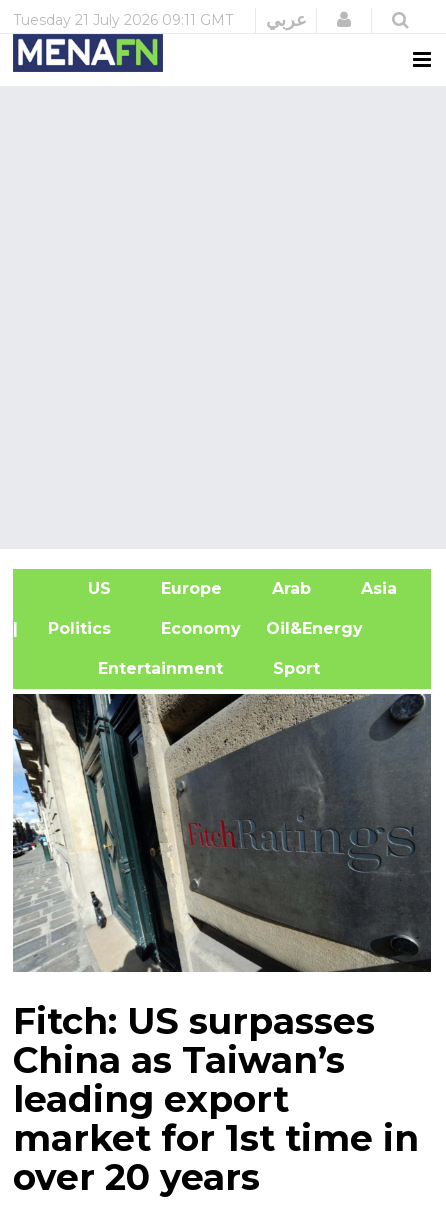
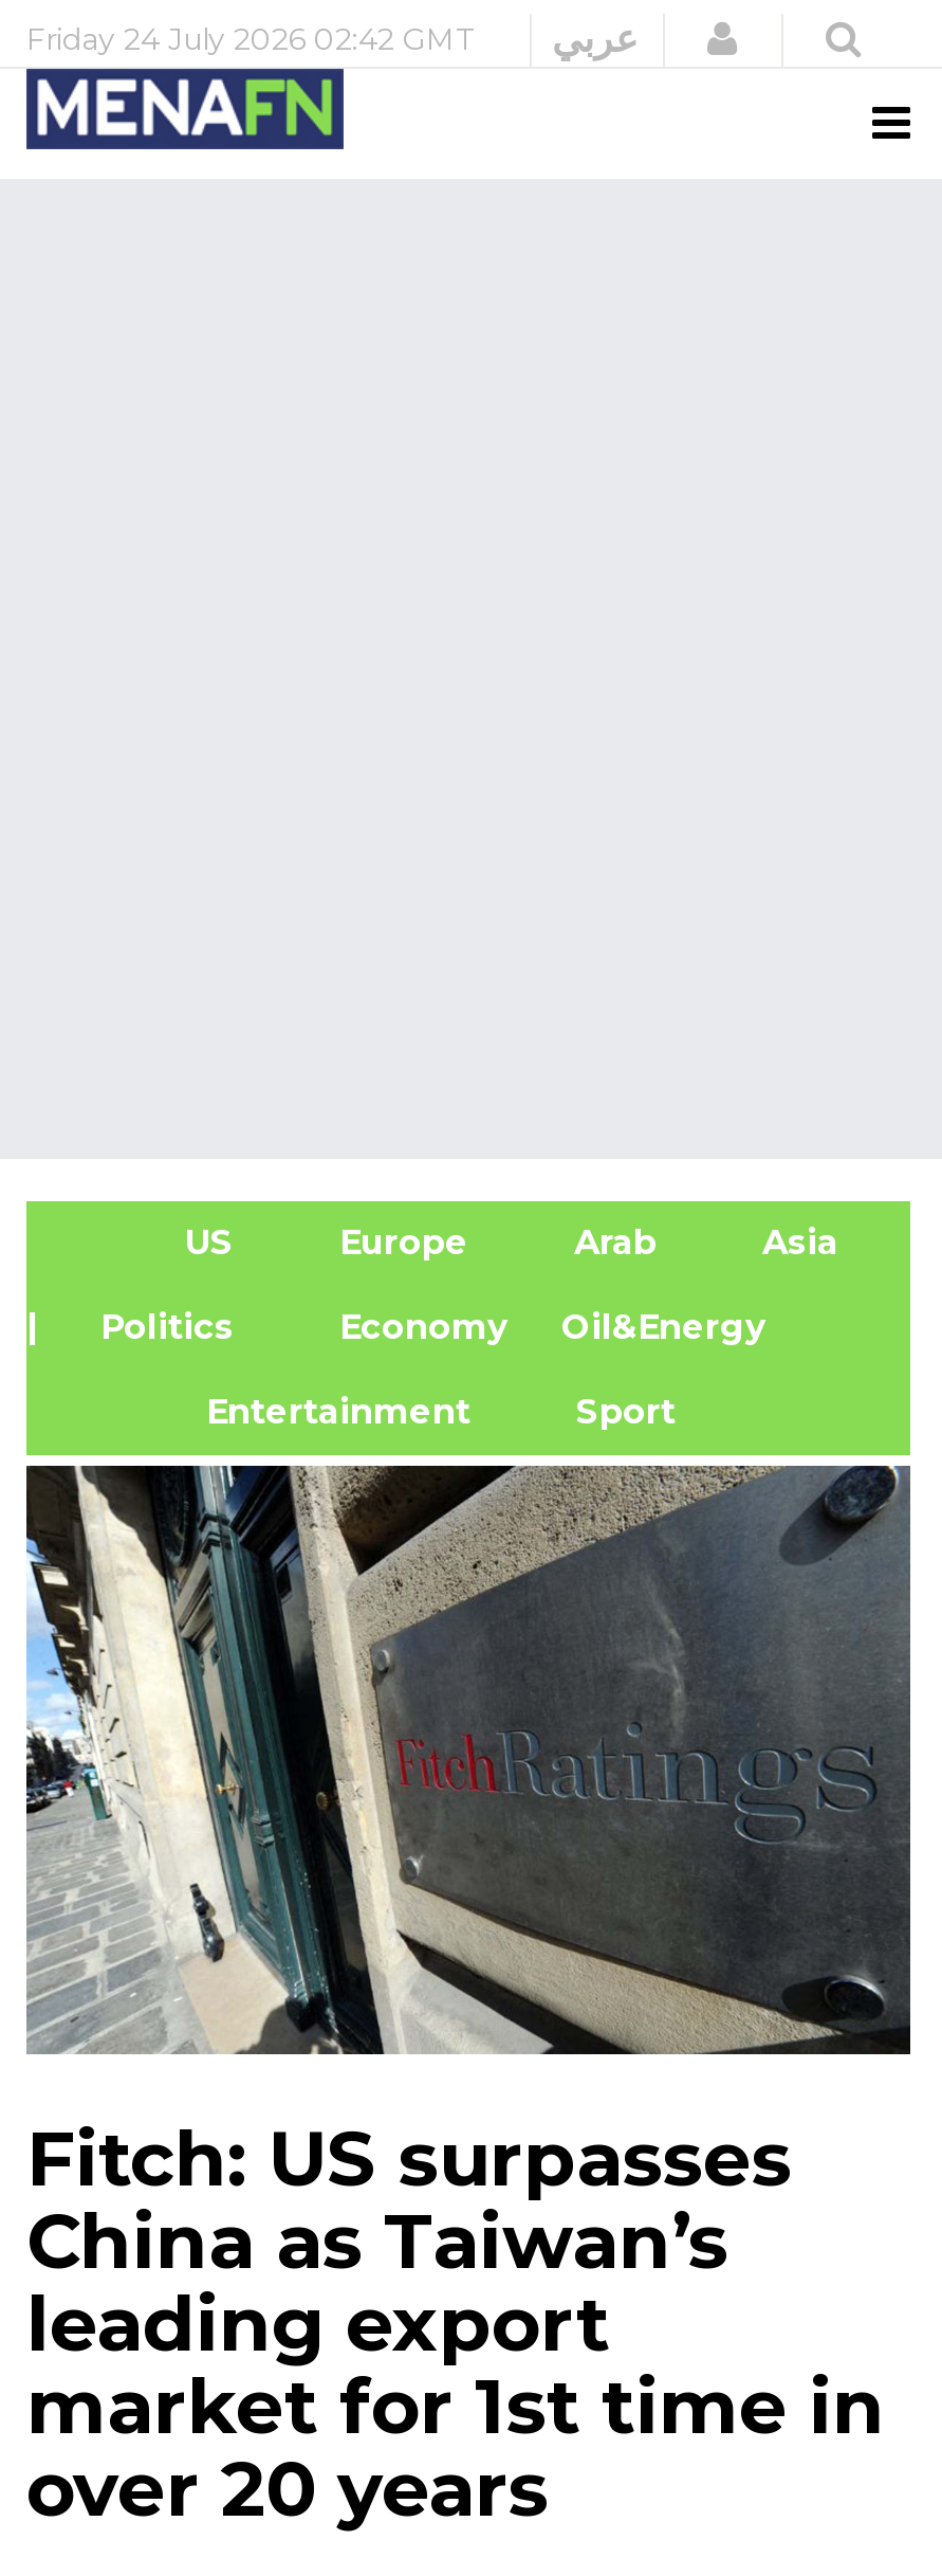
- Tuesday 21 July 2026 09:11 GMT
+ Friday 24 July 2026 02:42 GMT
